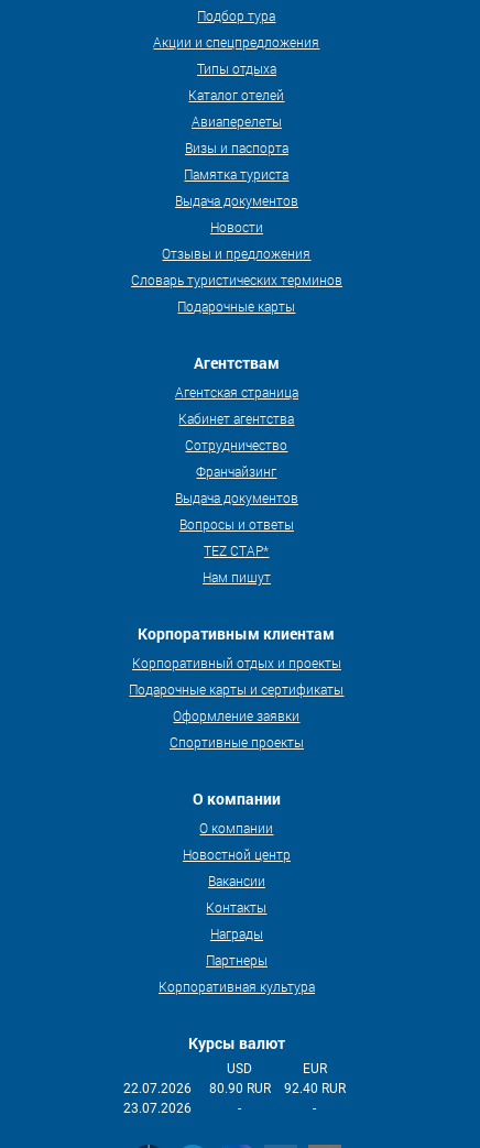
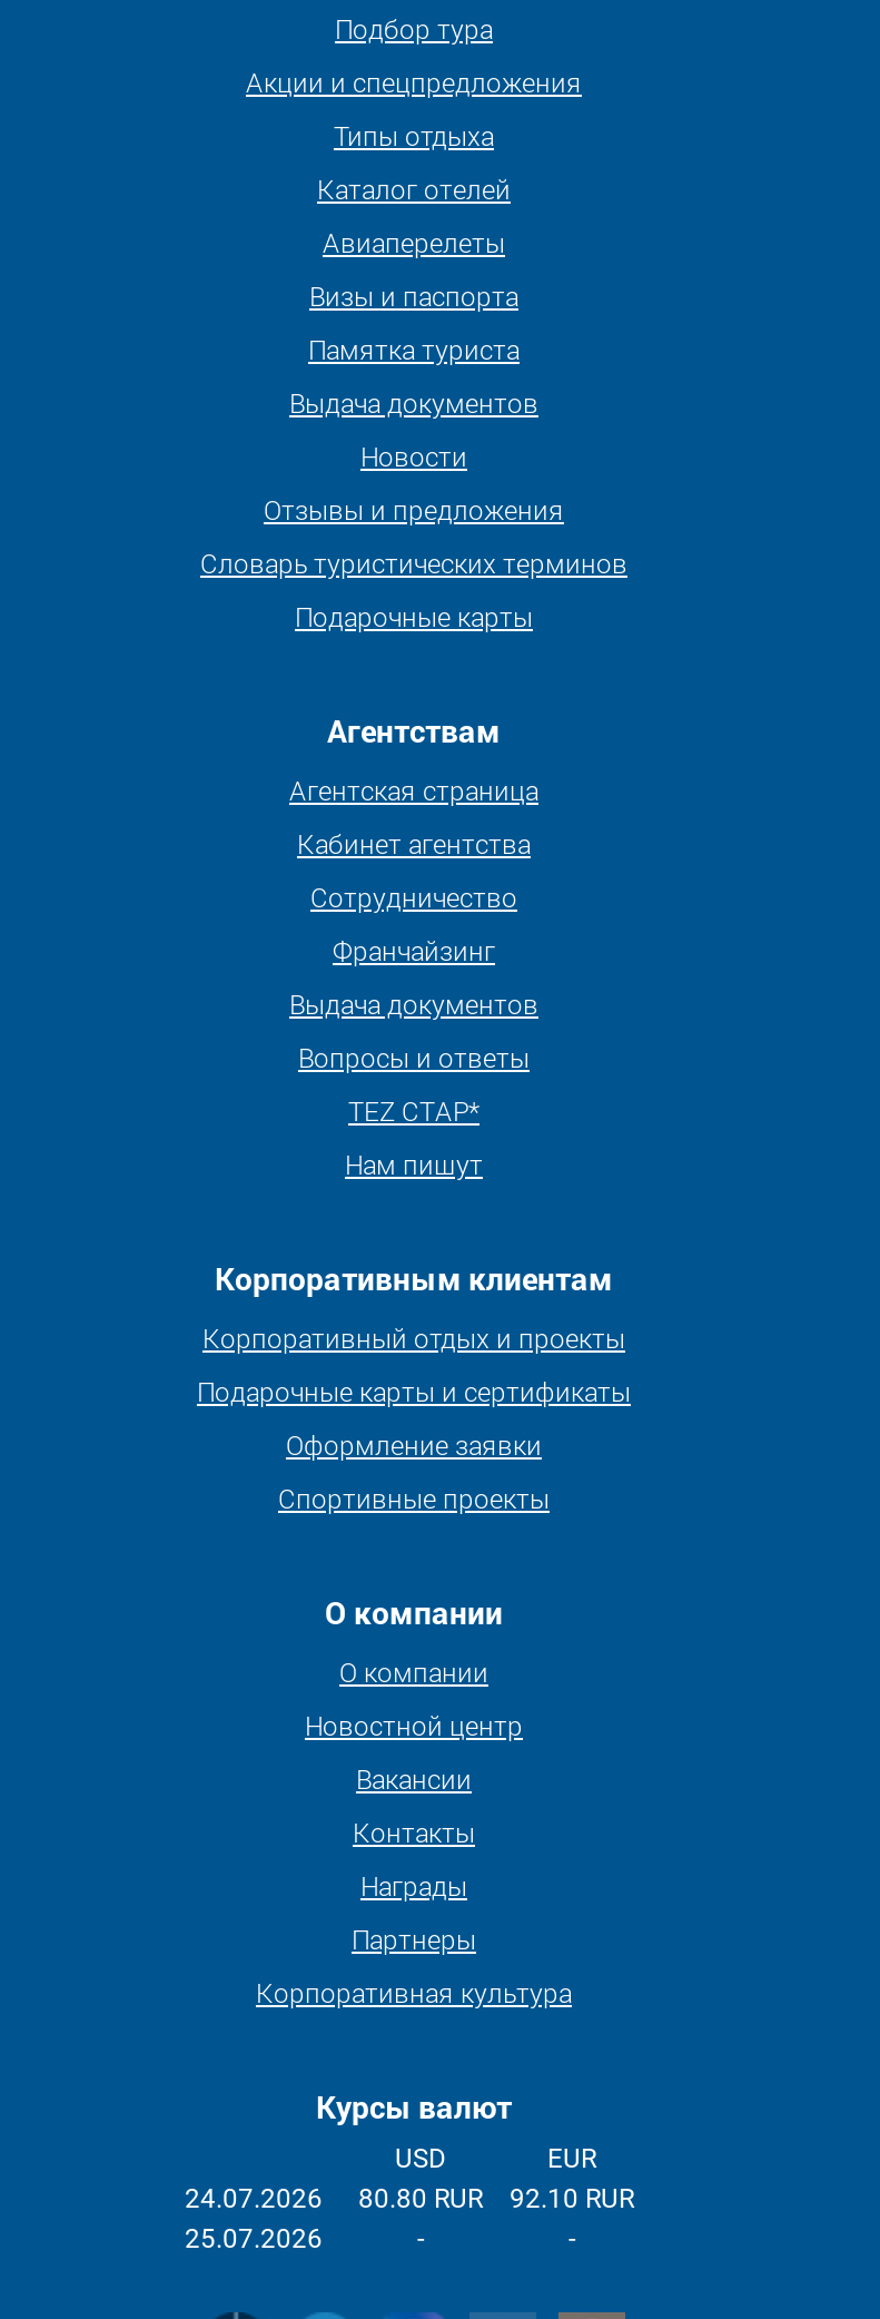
- 22.07.2026
+ 24.07.2026

- 80.90 RUR
+ 80.80 RUR

- 92.40 RUR
+ 92.10 RUR

- 23.07.2026
+ 25.07.2026
